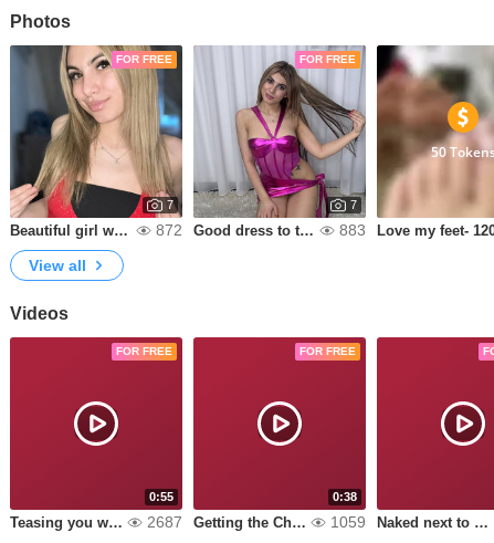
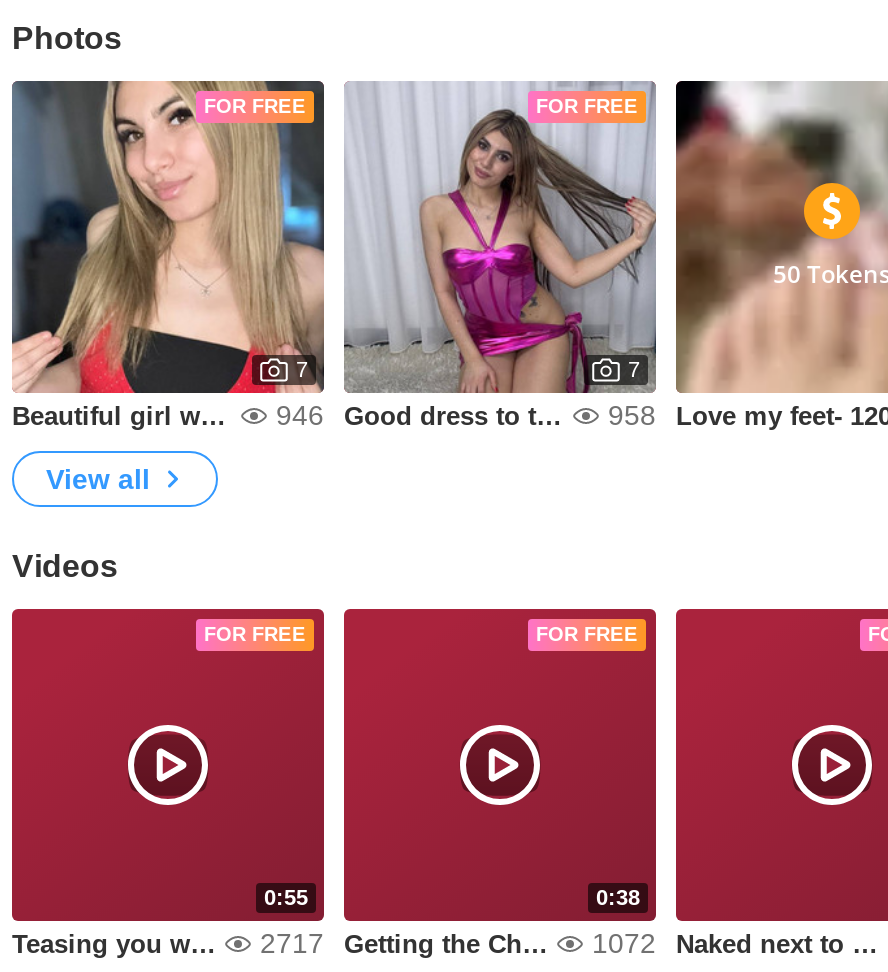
- 872
+ 946

- 883
+ 958

- 2687
+ 2717

- 1059
+ 1072
